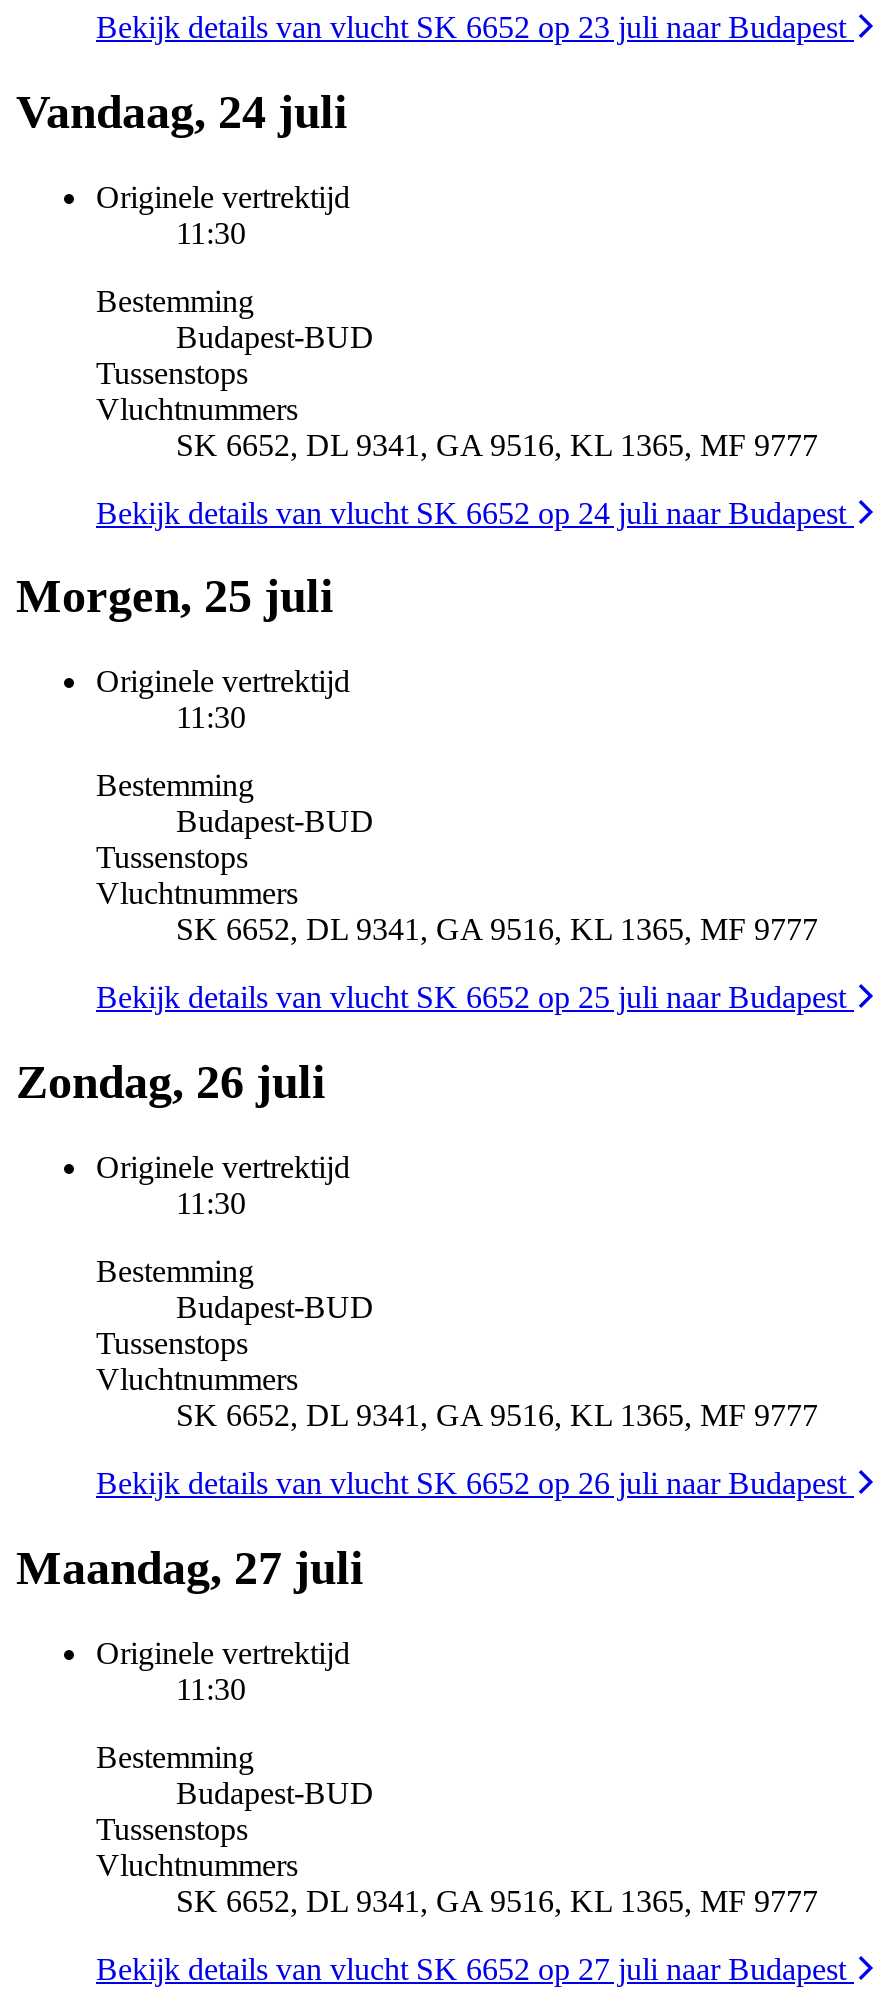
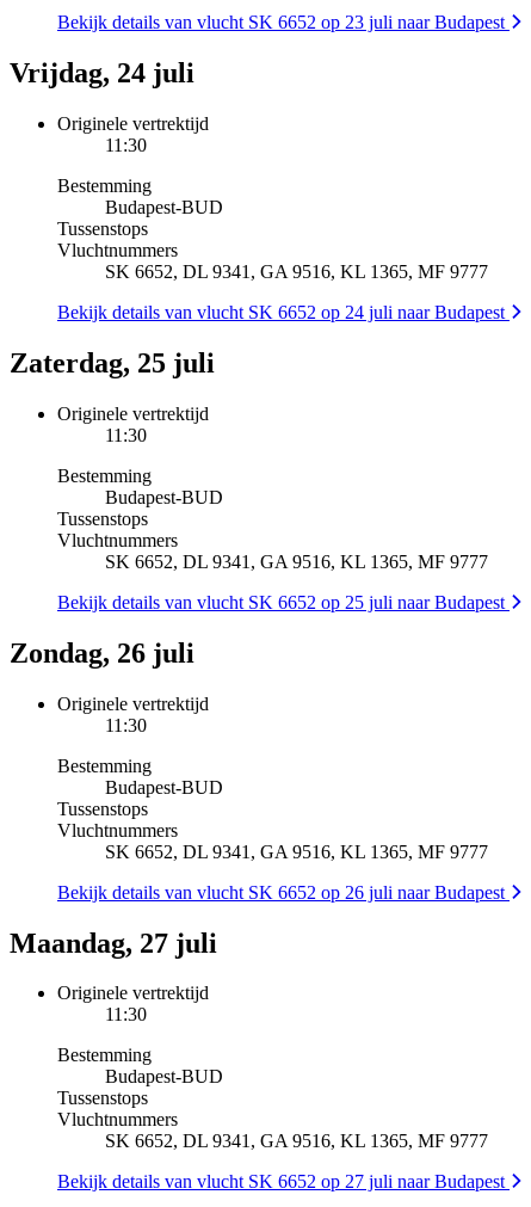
- Vandaag, 24 juli
+ Vrijdag, 24 juli

- Morgen, 25 juli
+ Zaterdag, 25 juli
